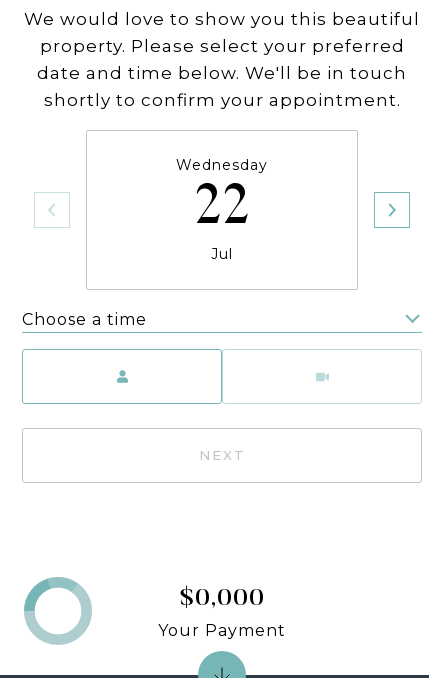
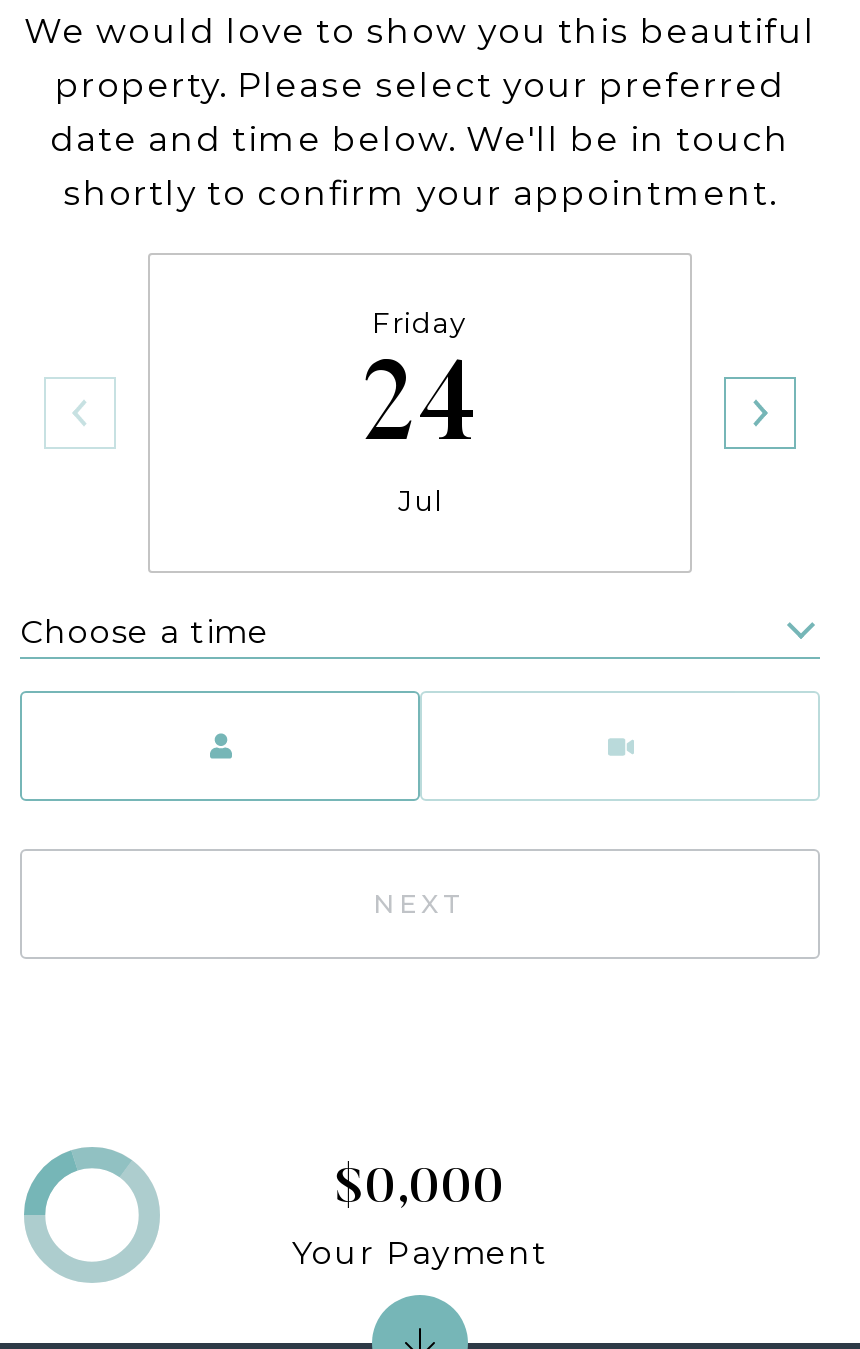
- Wednesday
- 22
+ Friday
+ 24
